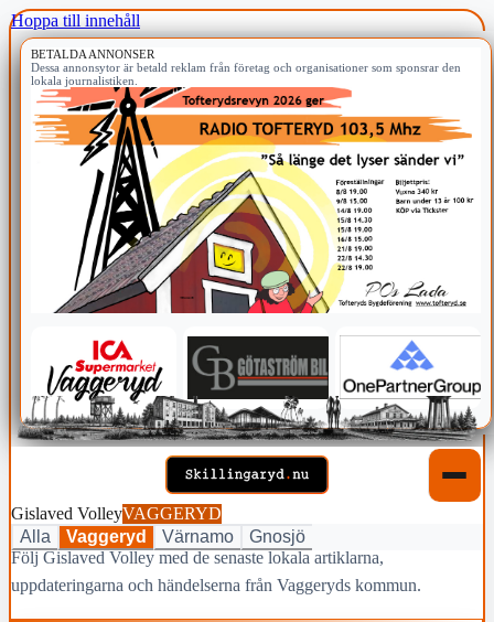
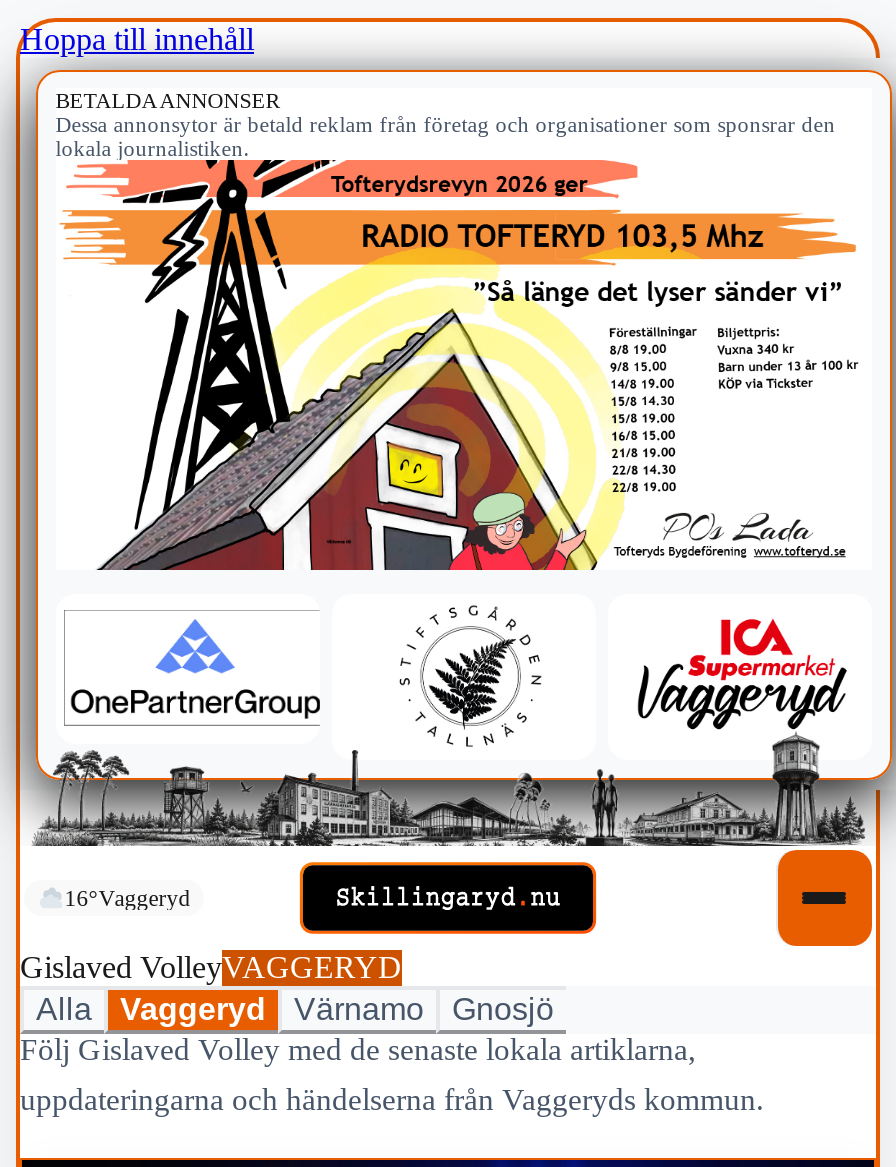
+ 16°Vaggeryd

- [image]
+ [image]
